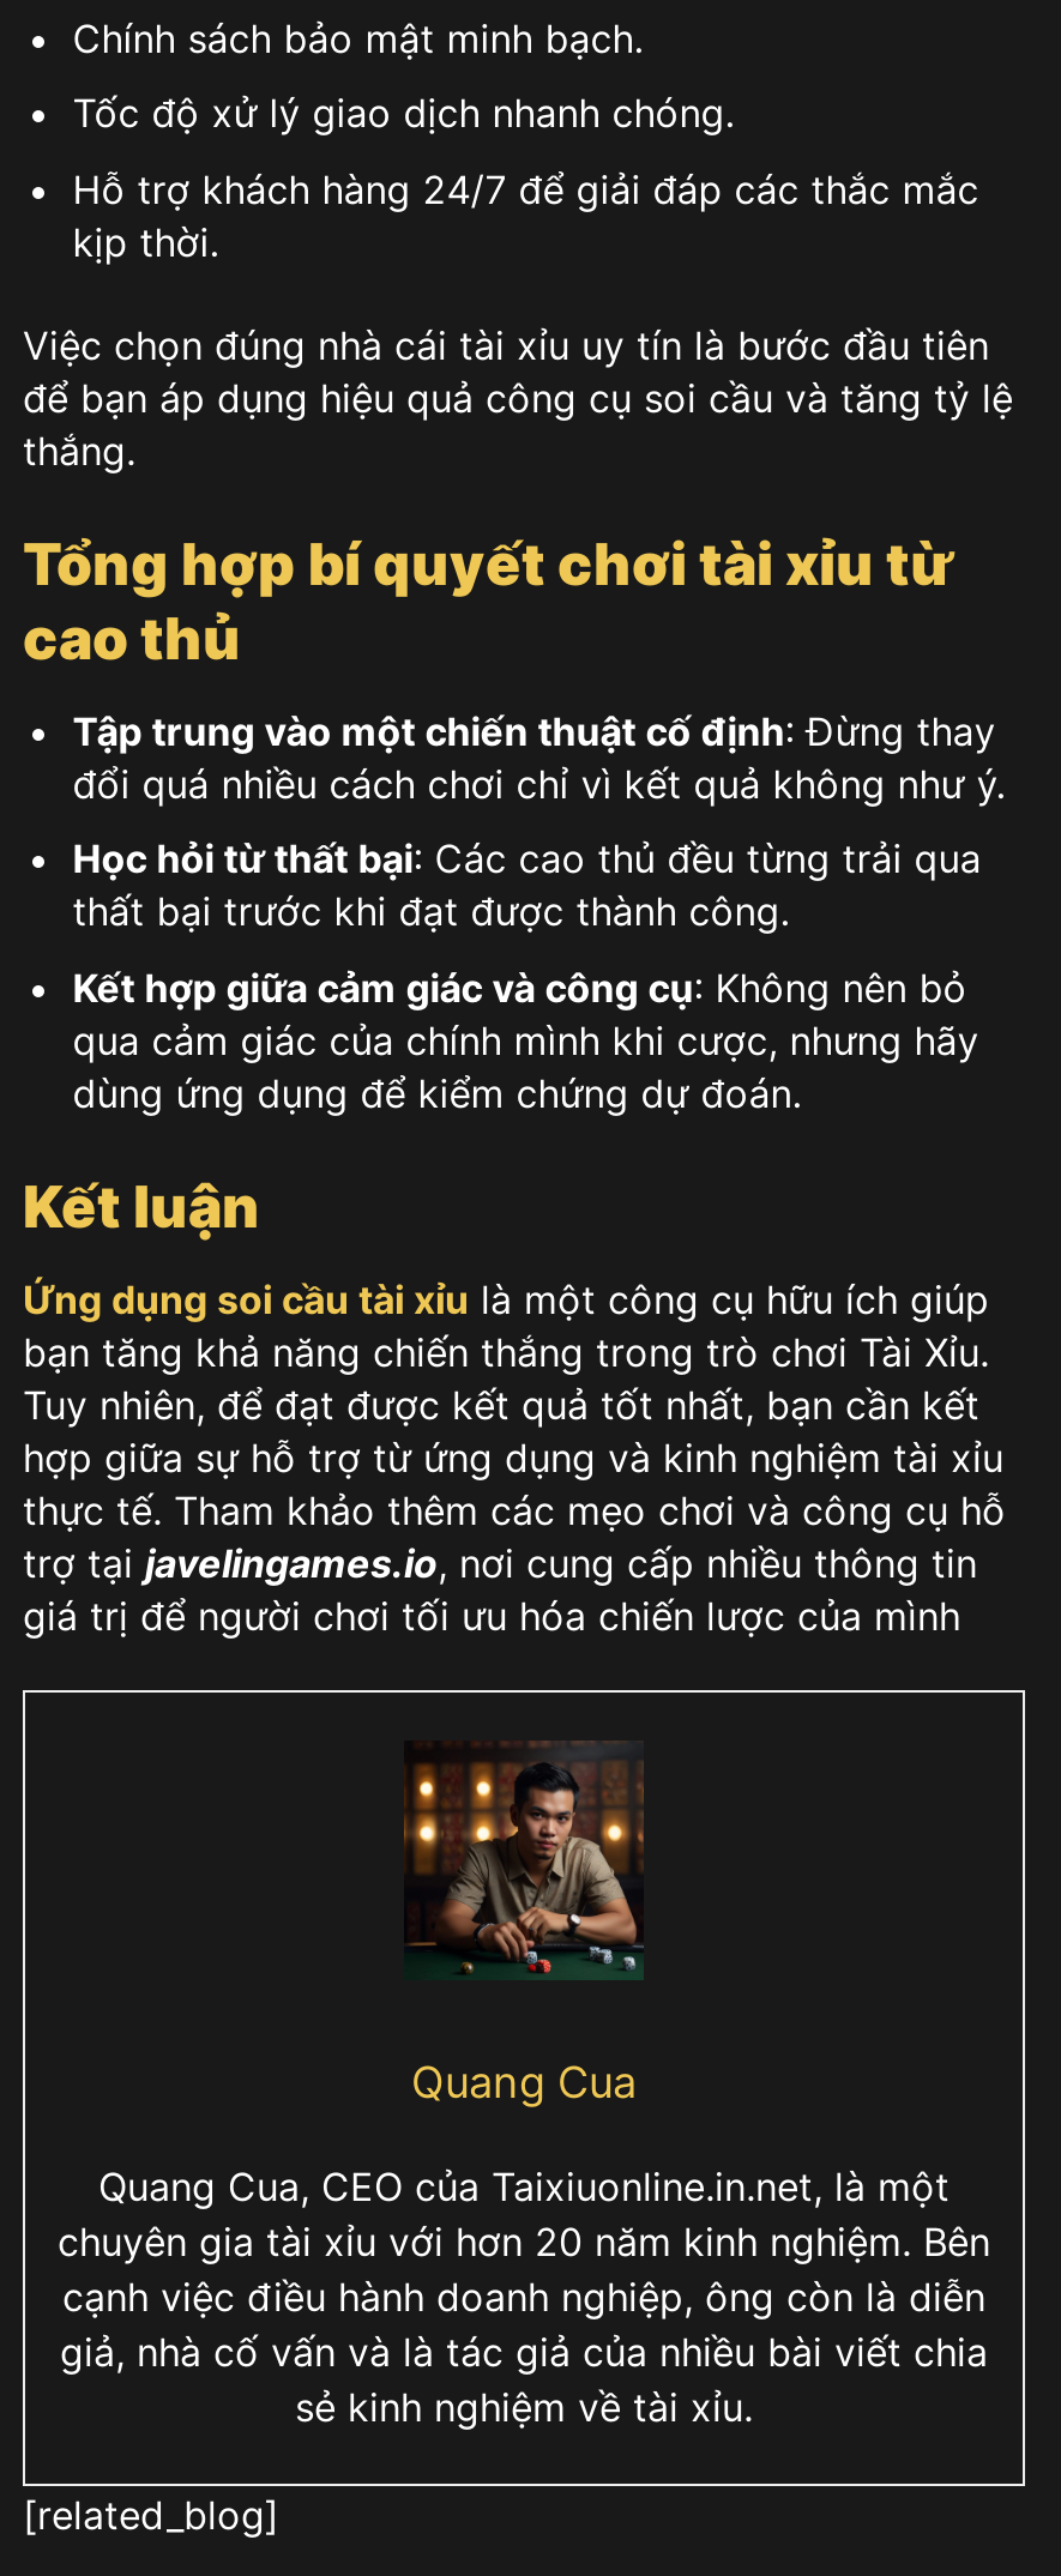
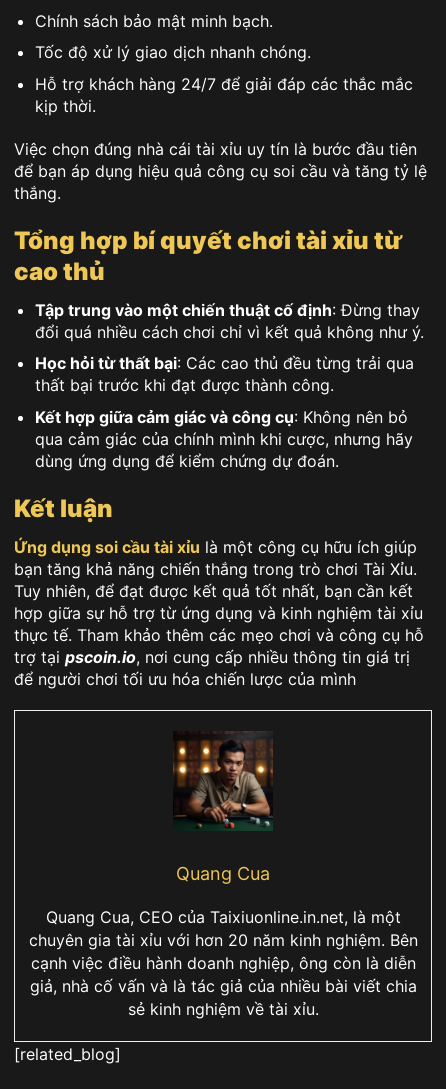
- trợ tại javelingames.io, nơi cung cấp nhiều thông tin
- giá trị để người chơi tối ưu hóa chiến lược của mình
+ trợ tại pscoin.io, nơi cung cấp nhiều thông tin giá trị
+ để người chơi tối ưu hóa chiến lược của mình
